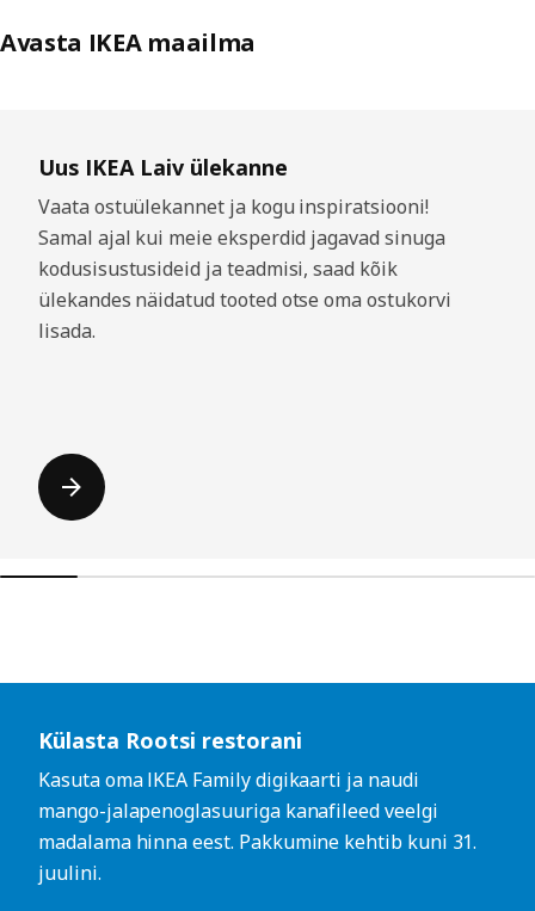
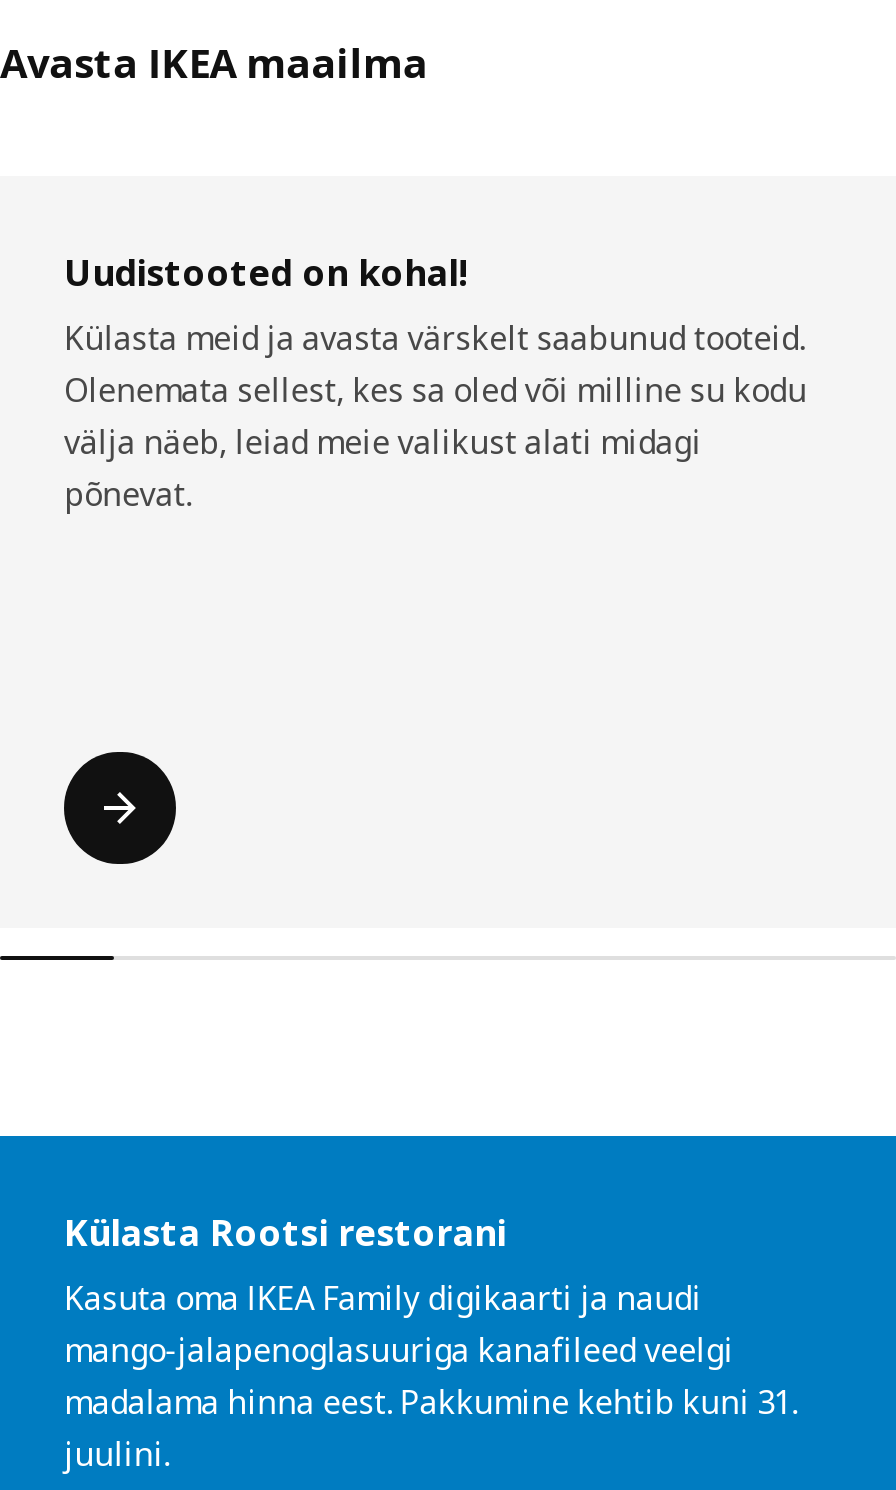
- Uus IKEA Laiv ülekanne
- Vaata ostuülekannet ja kogu inspiratsiooni!
- Samal ajal kui meie eksperdid jagavad sinuga
- kodusisustusideid ja teadmisi, saad kõik
- ülekandes näidatud tooted otse oma ostukorvi
- lisada.
+ Uudistooted on kohal!
+ Külasta meid ja avasta värskelt saabunud tooteid.
+ Olenemata sellest, kes sa oled või milline su kodu
+ välja näeb, leiad meie valikust alati midagi
+ põnevat.
